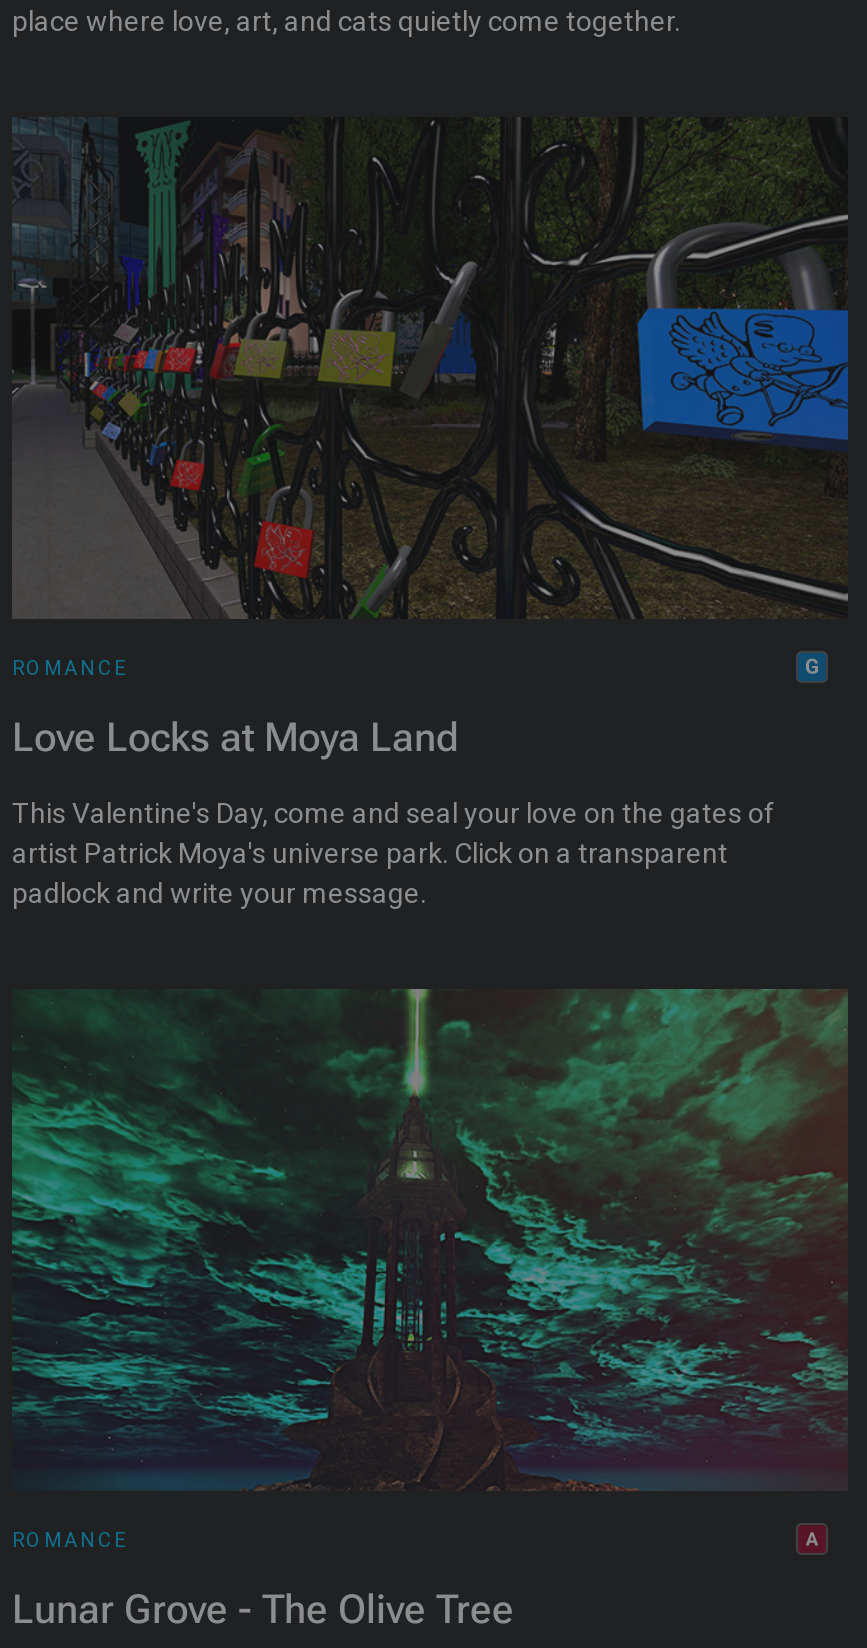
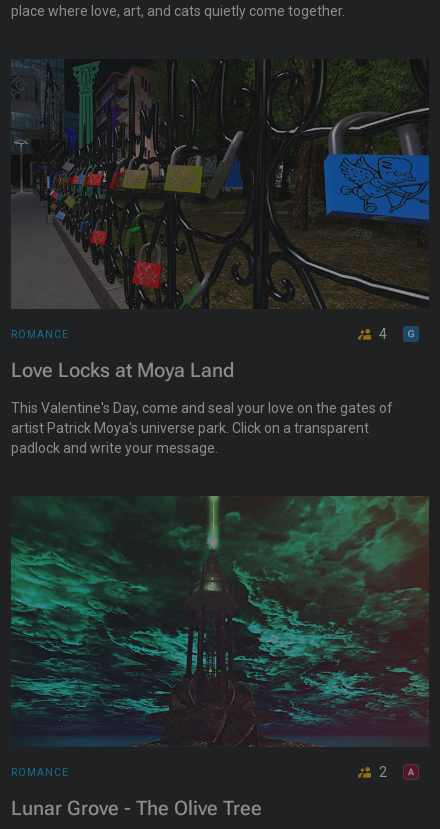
+ 4

+ 2
